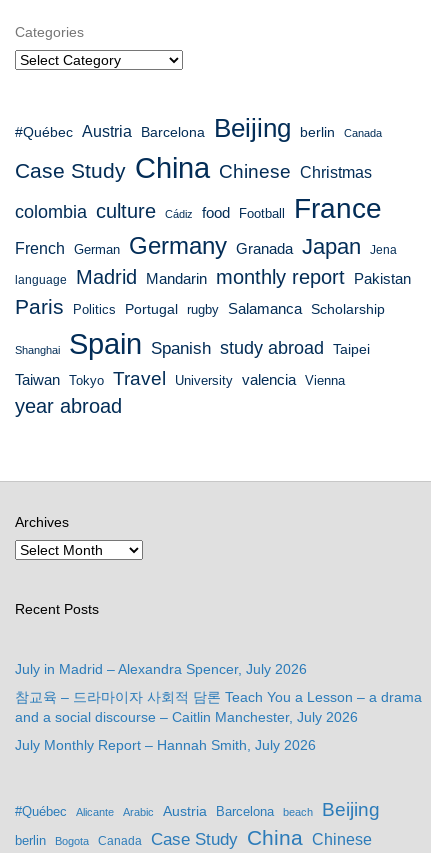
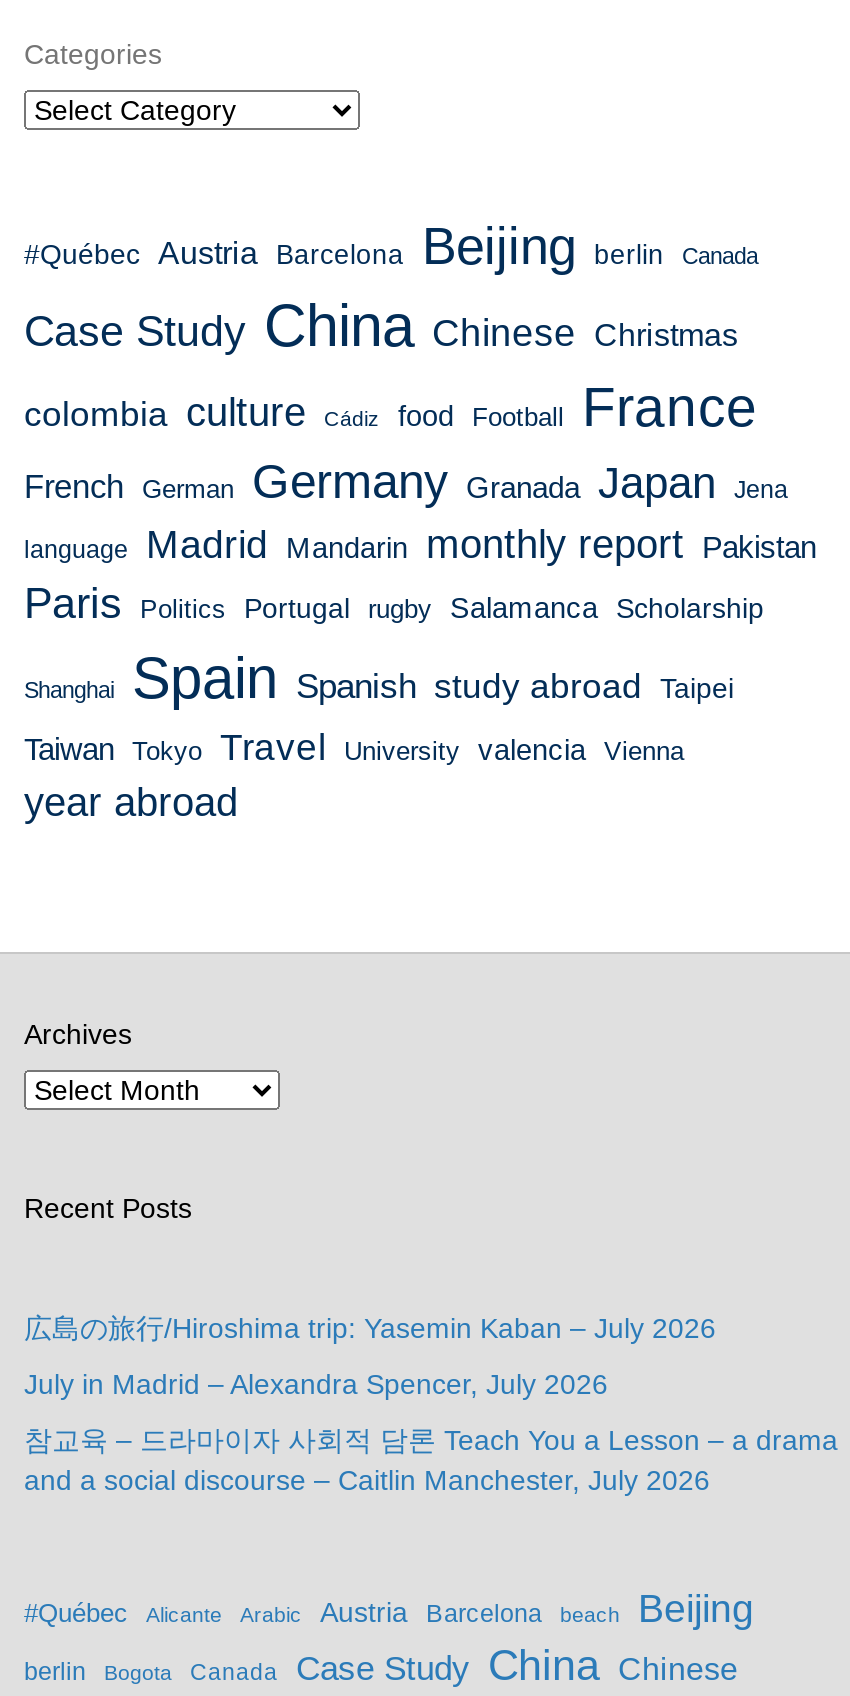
+ 広島の旅行/Hiroshima trip: Yasemin Kaban – July 2026

moved down: July in Madrid – Alexandra Spencer, July 2026 | 참교육 – 드라마이자 사회적 담론 Teach You a Lesson – a drama | and a social discourse – Caitlin Manchester, July 2026

- July Monthly Report – Hannah Smith, July 2026
